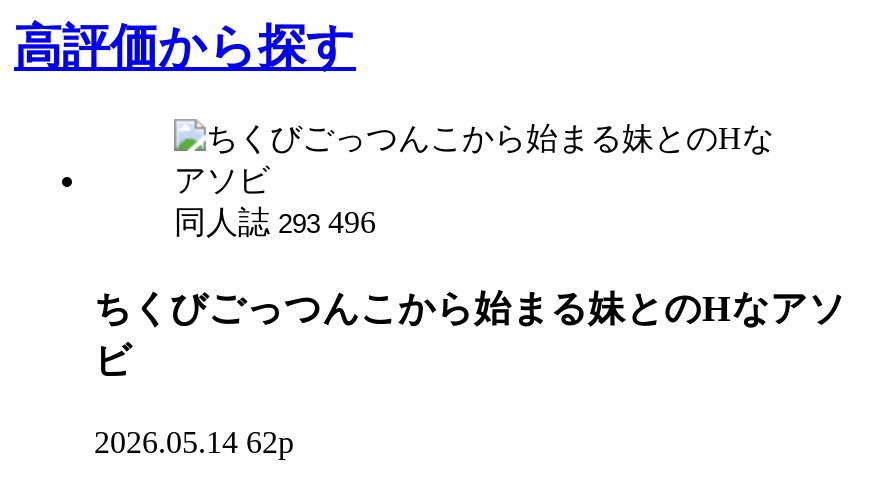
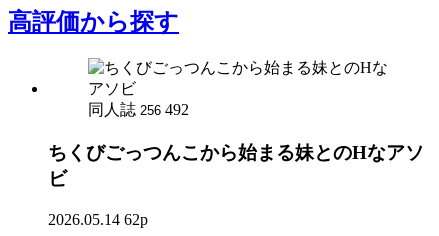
- 同人誌 293 496
+ 同人誌 256 492
